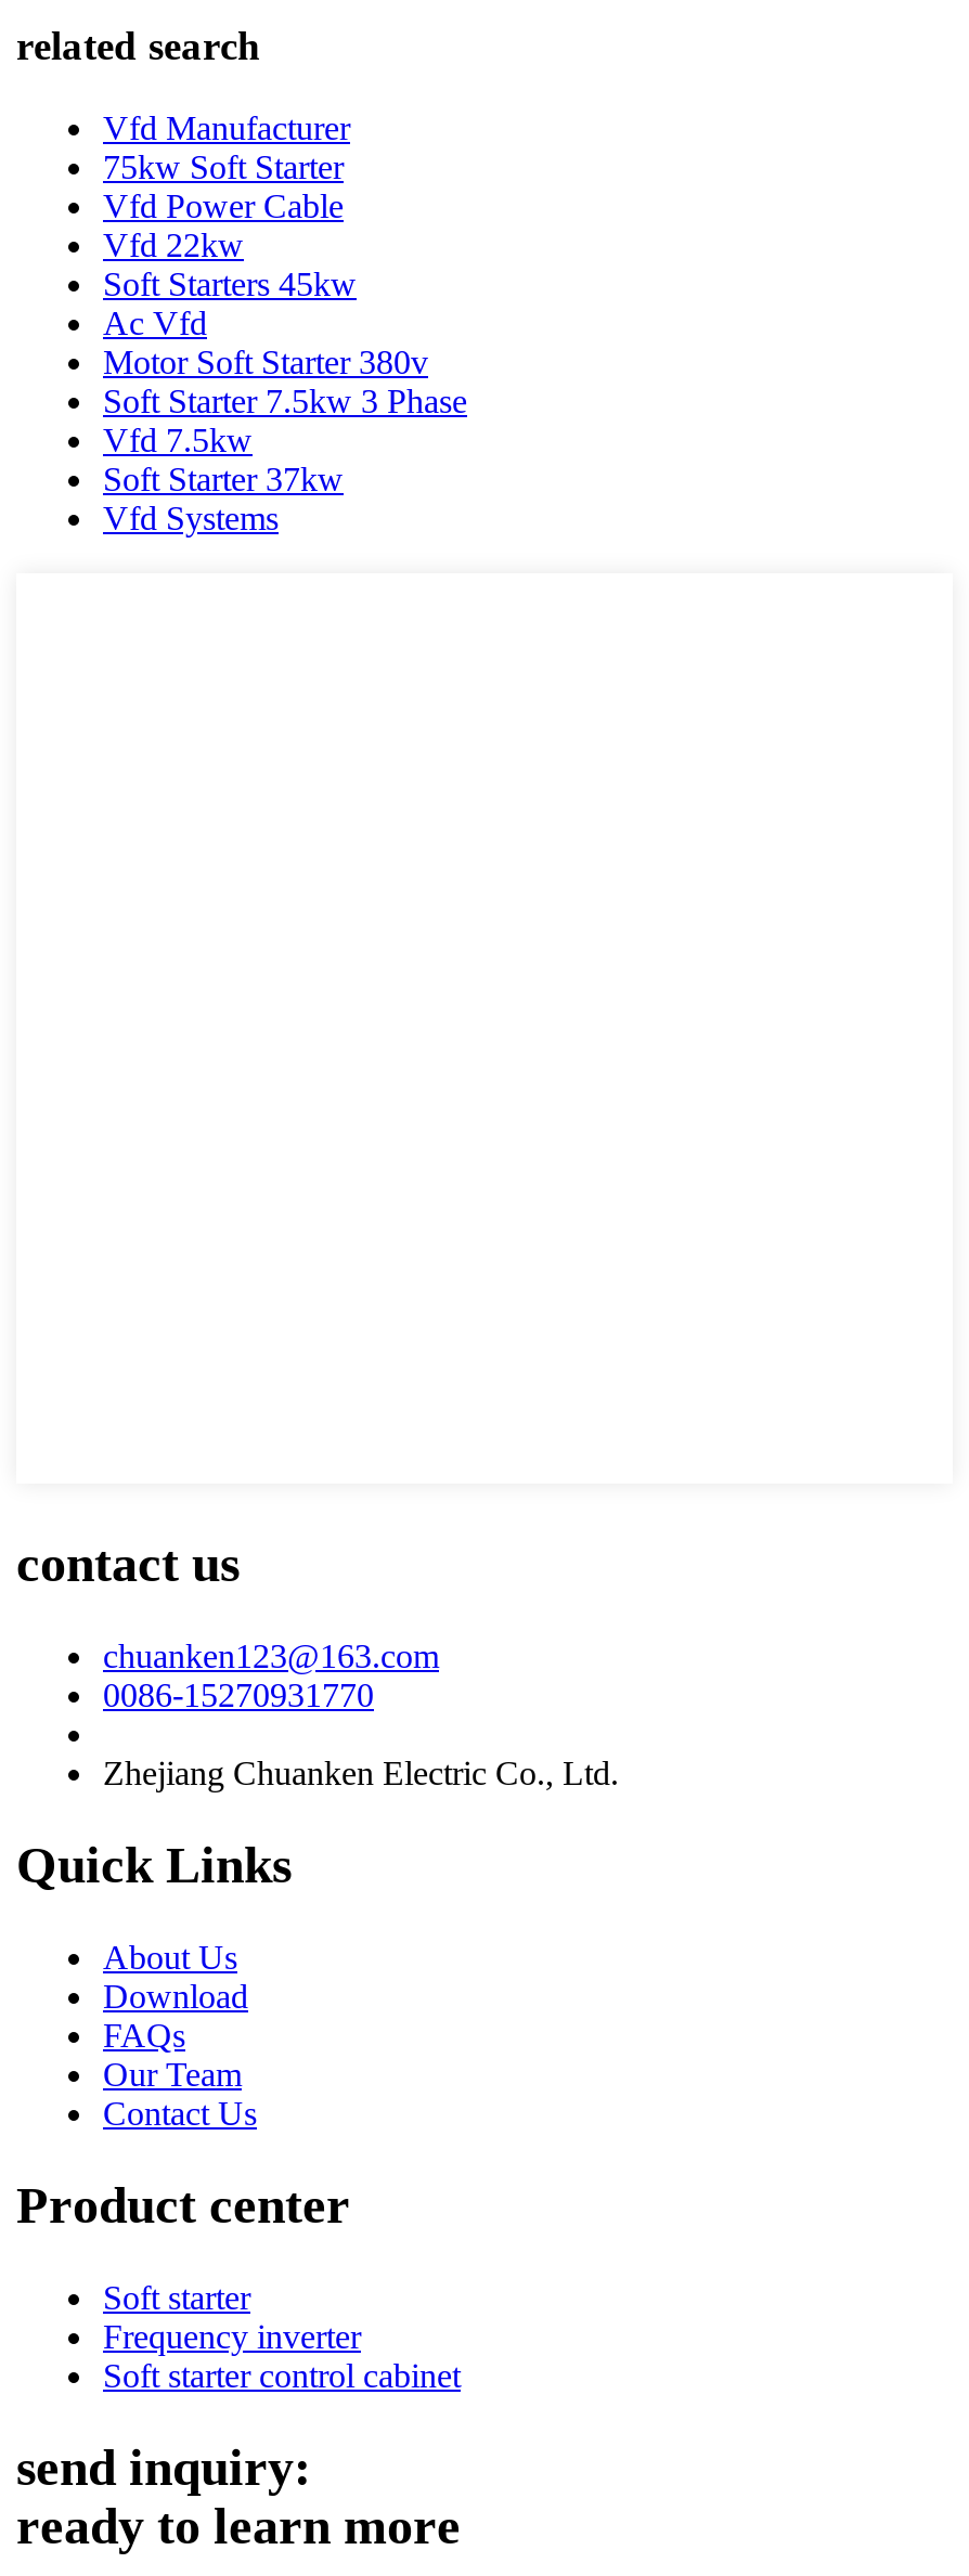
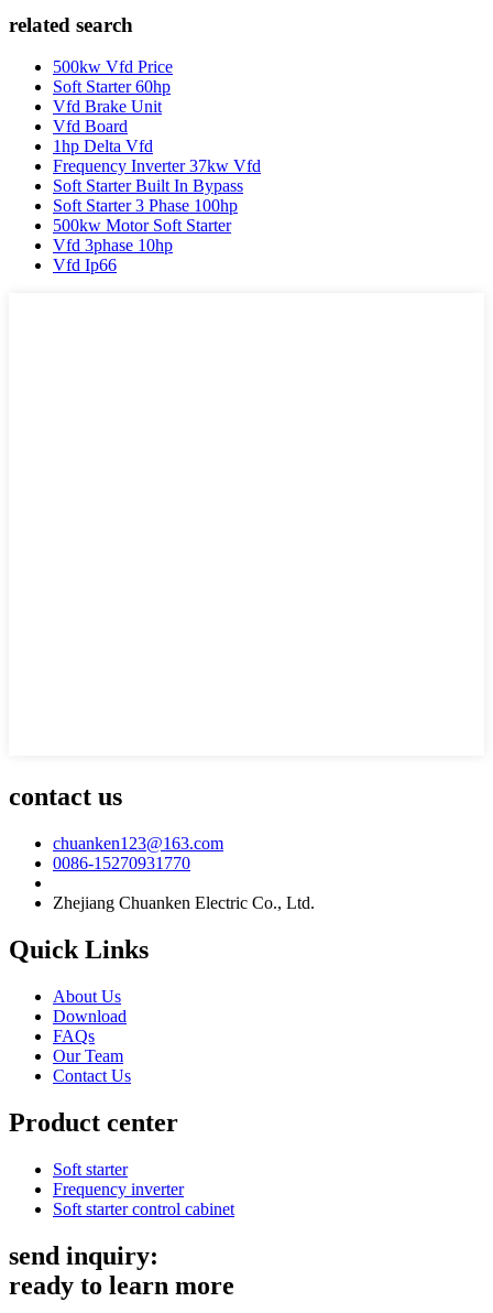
- Vfd Manufacturer
- 75kw Soft Starter
- Vfd Power Cable
- Vfd 22kw
- Soft Starters 45kw
- Ac Vfd
- Motor Soft Starter 380v
- Soft Starter 7.5kw 3 Phase
- Vfd 7.5kw
- Soft Starter 37kw
- Vfd Systems
+ 500kw Vfd Price
+ Soft Starter 60hp
+ Vfd Brake Unit
+ Vfd Board
+ 1hp Delta Vfd
+ Frequency Inverter 37kw Vfd
+ Soft Starter Built In Bypass
+ Soft Starter 3 Phase 100hp
+ 500kw Motor Soft Starter
+ Vfd 3phase 10hp
+ Vfd Ip66
